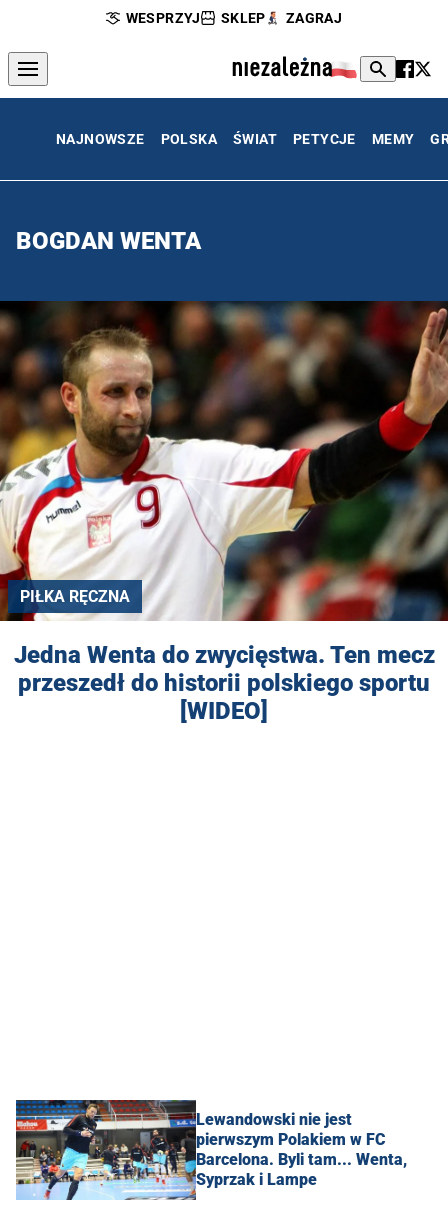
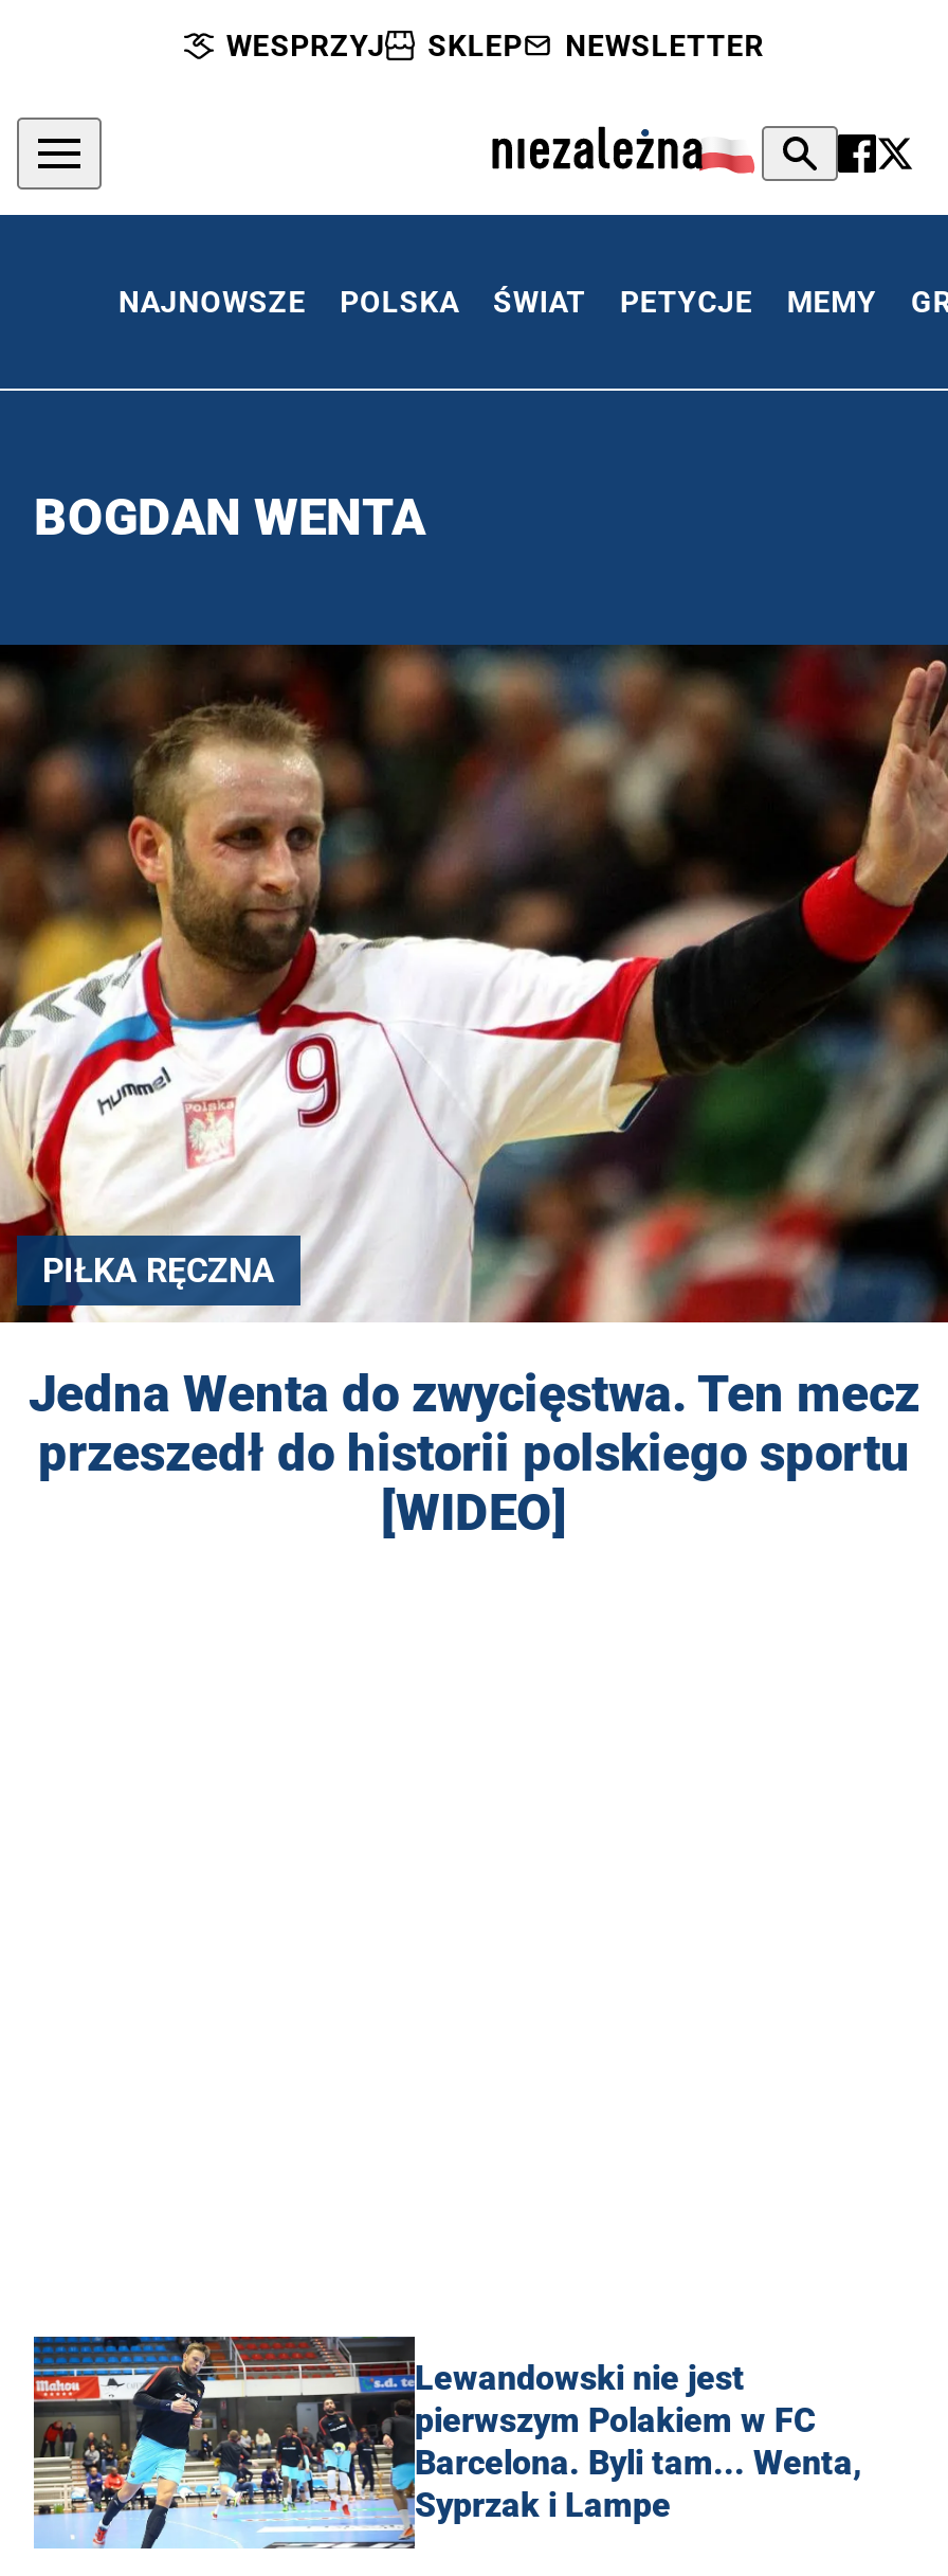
- ZAGRAJ
+ NEWSLETTER
